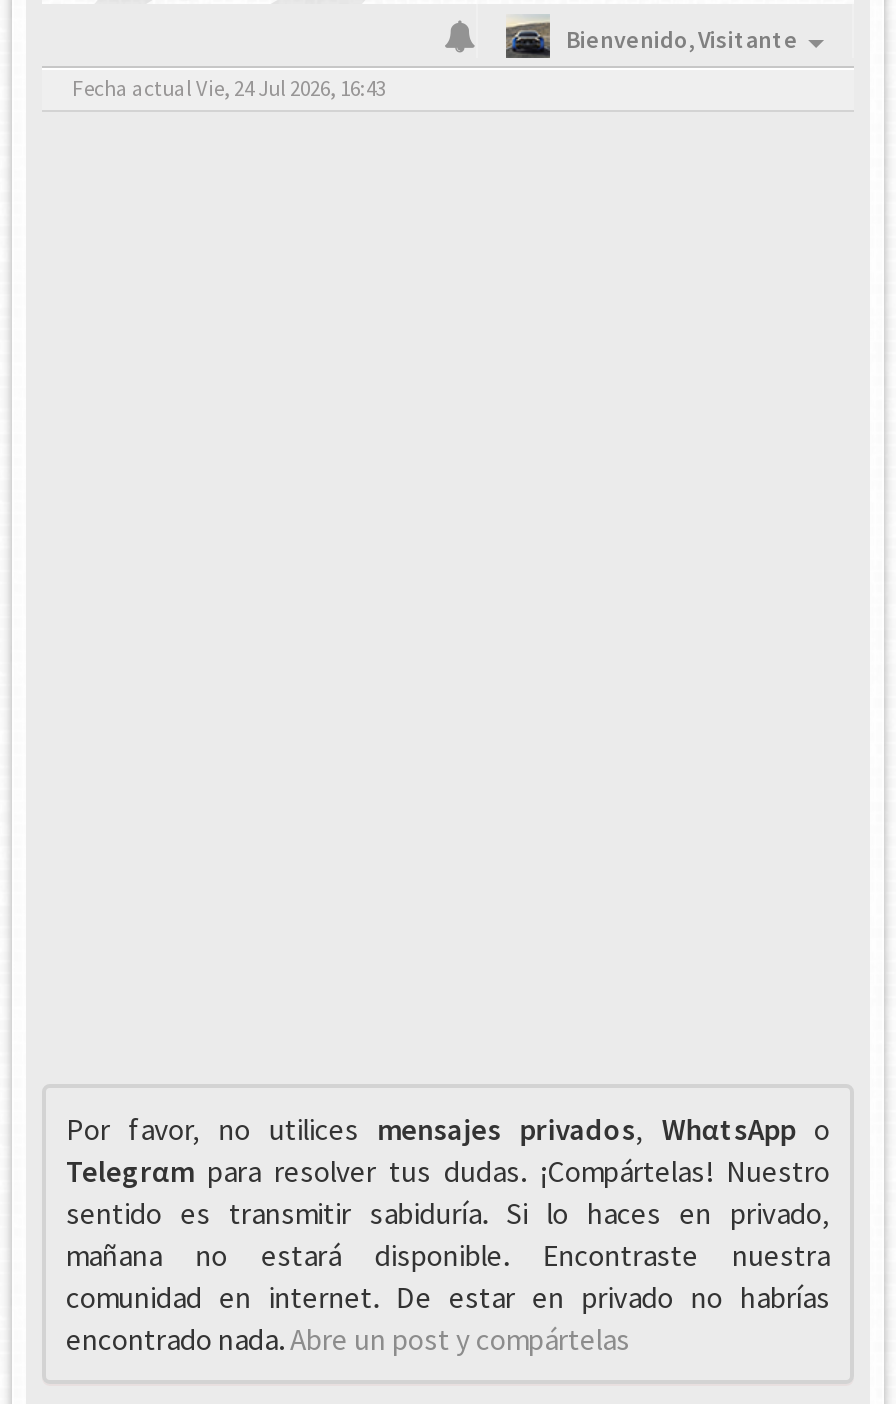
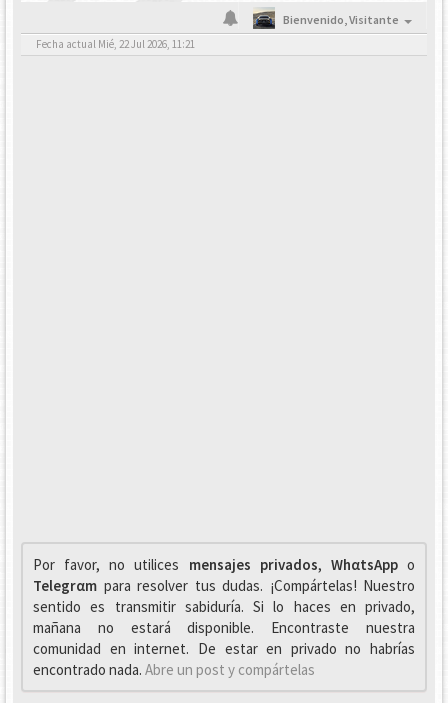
- Fecha actual Vie, 24 Jul 2026, 16:43
+ Fecha actual Mié, 22 Jul 2026, 11:21
